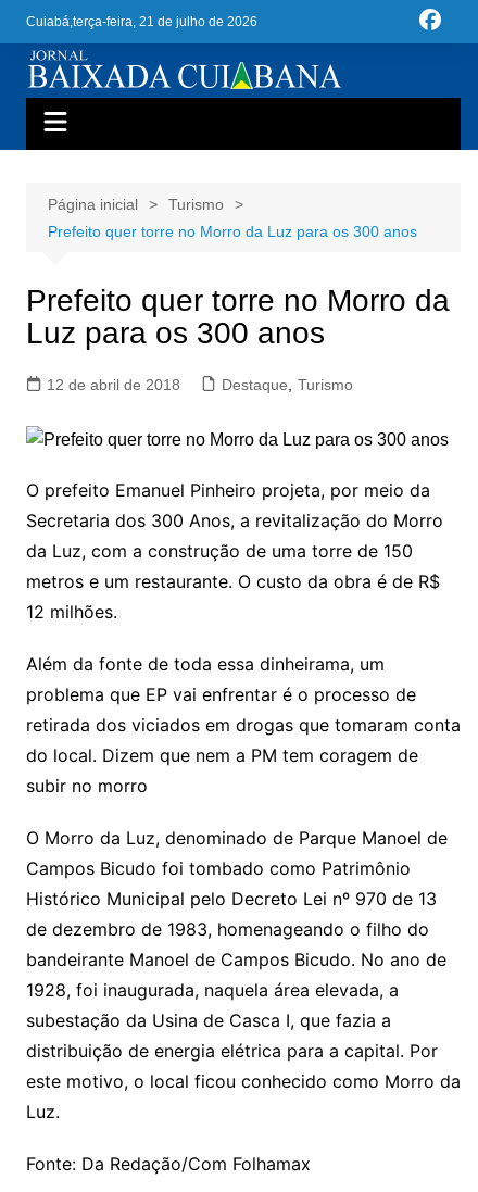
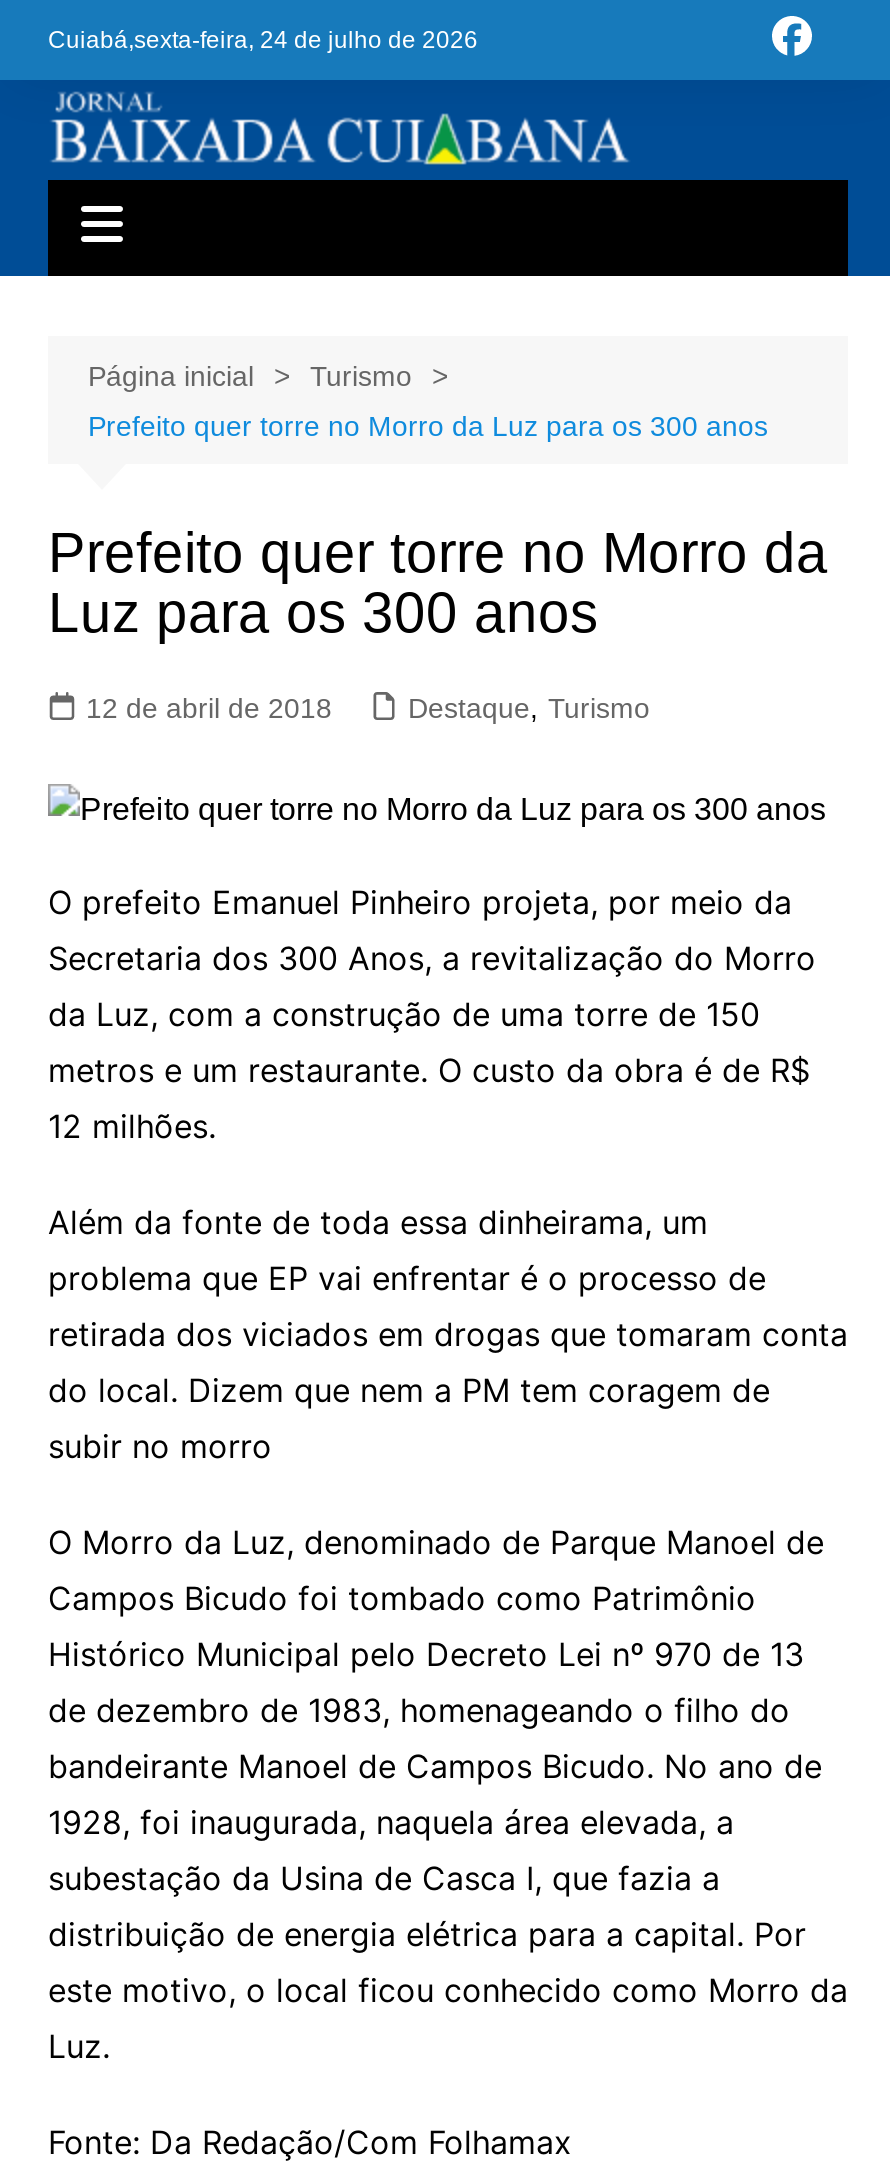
- Cuiabá,terça-feira, 21 de julho de 2026
+ Cuiabá,sexta-feira, 24 de julho de 2026
